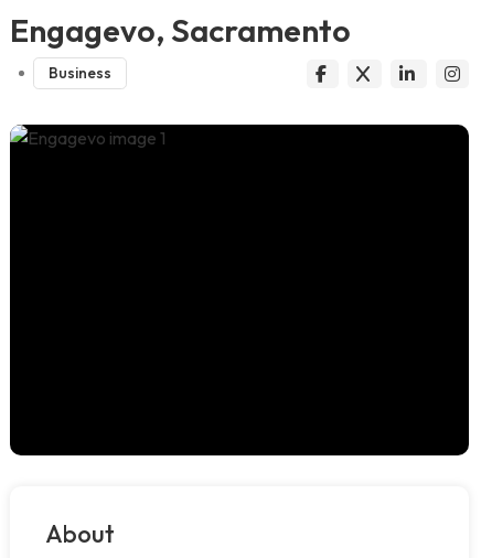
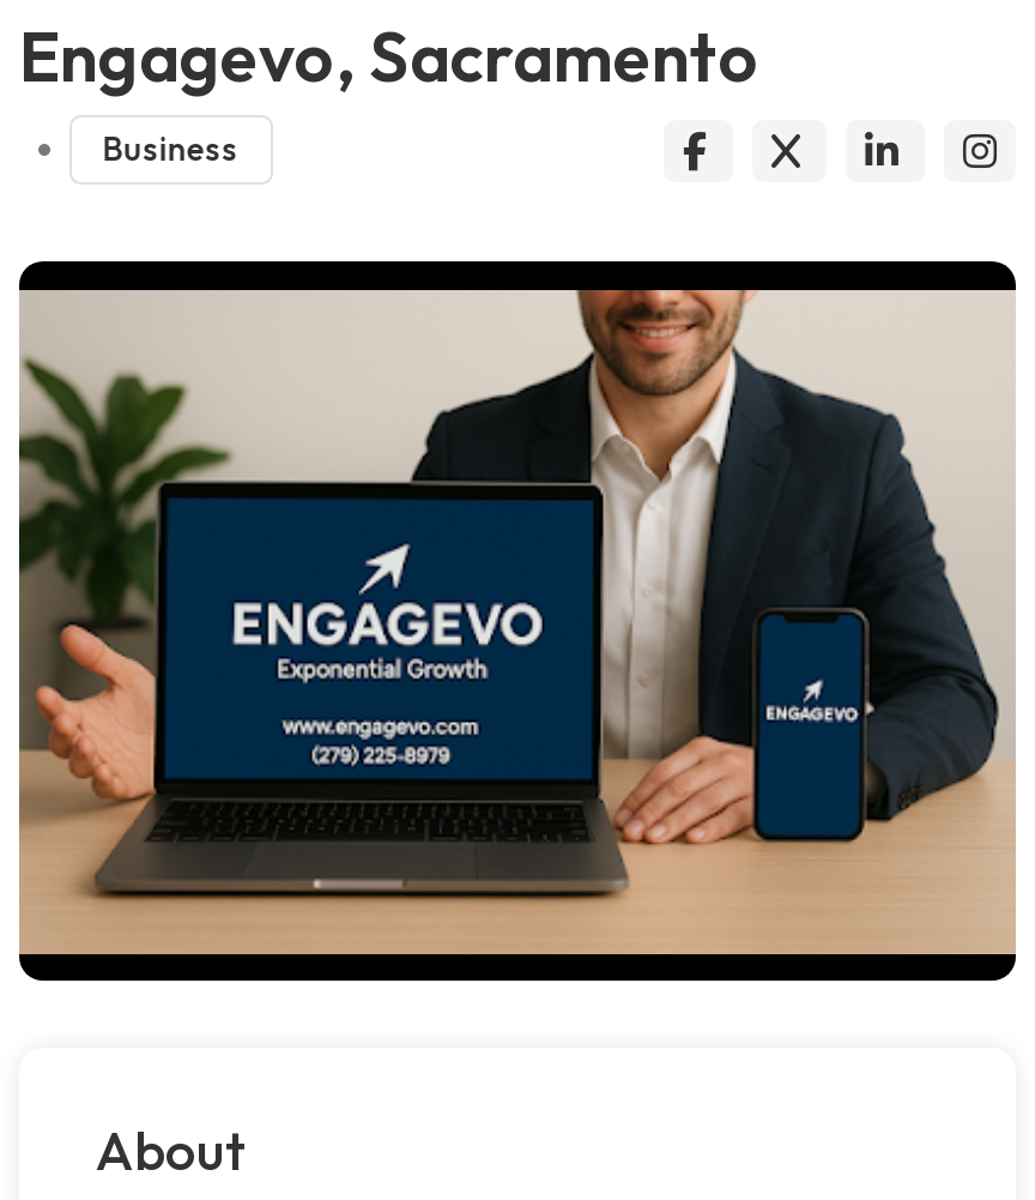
+ [image]
